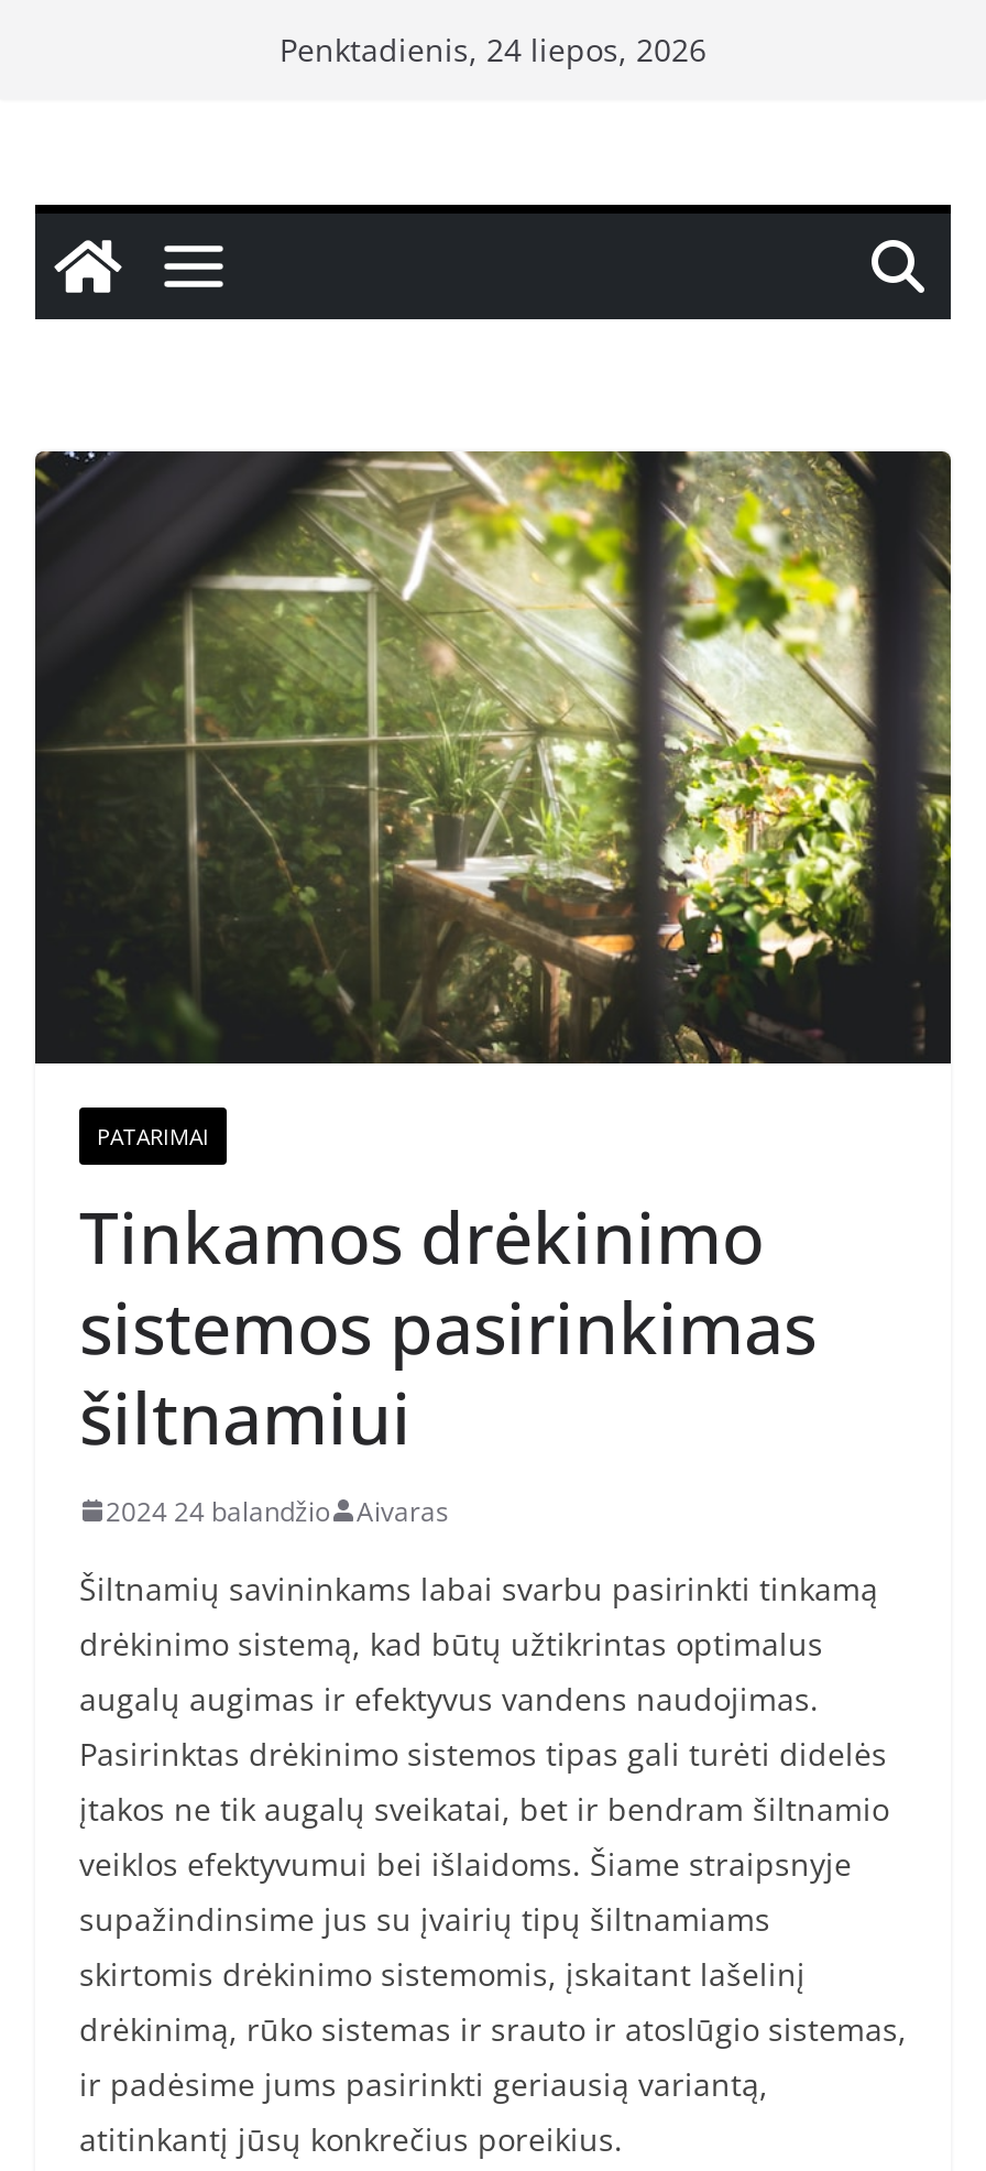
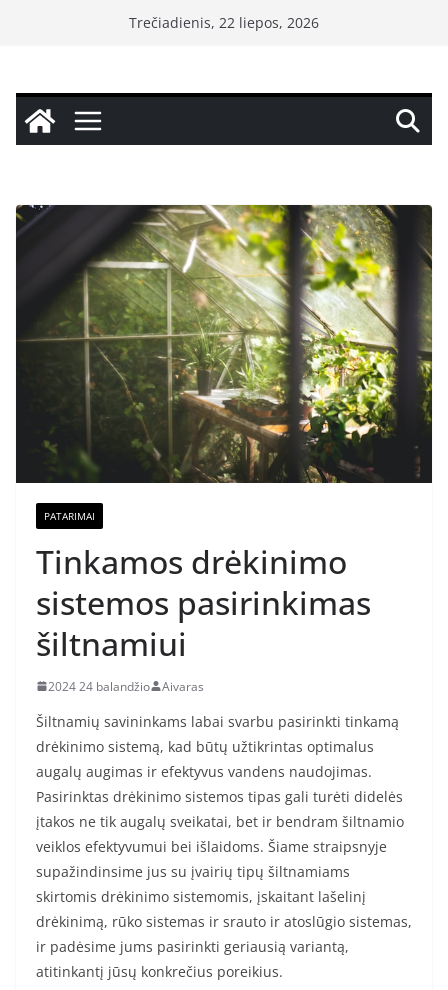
- Penktadienis, 24 liepos, 2026
+ Trečiadienis, 22 liepos, 2026
